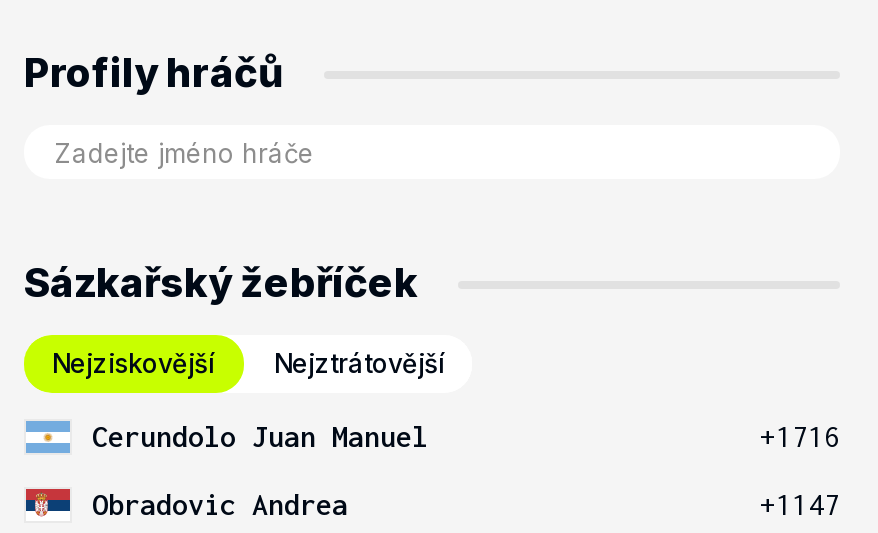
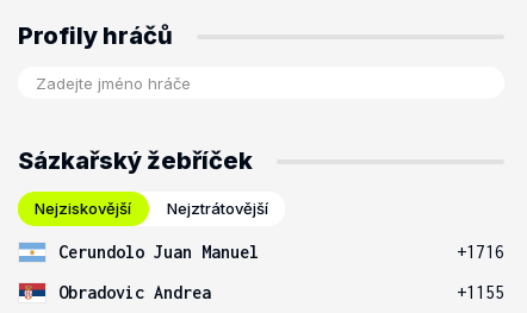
- +1147
+ +1155
